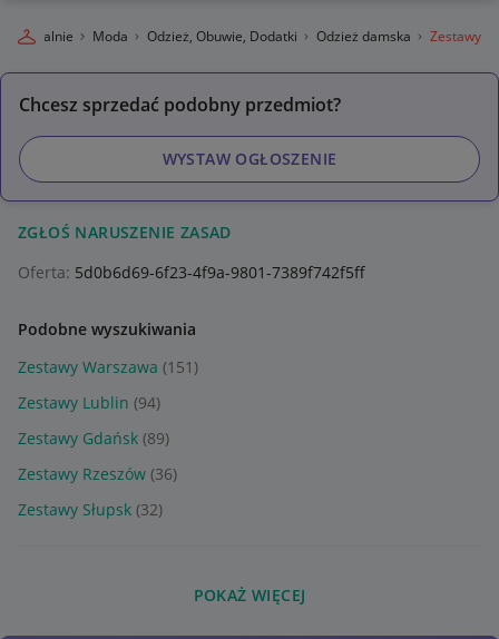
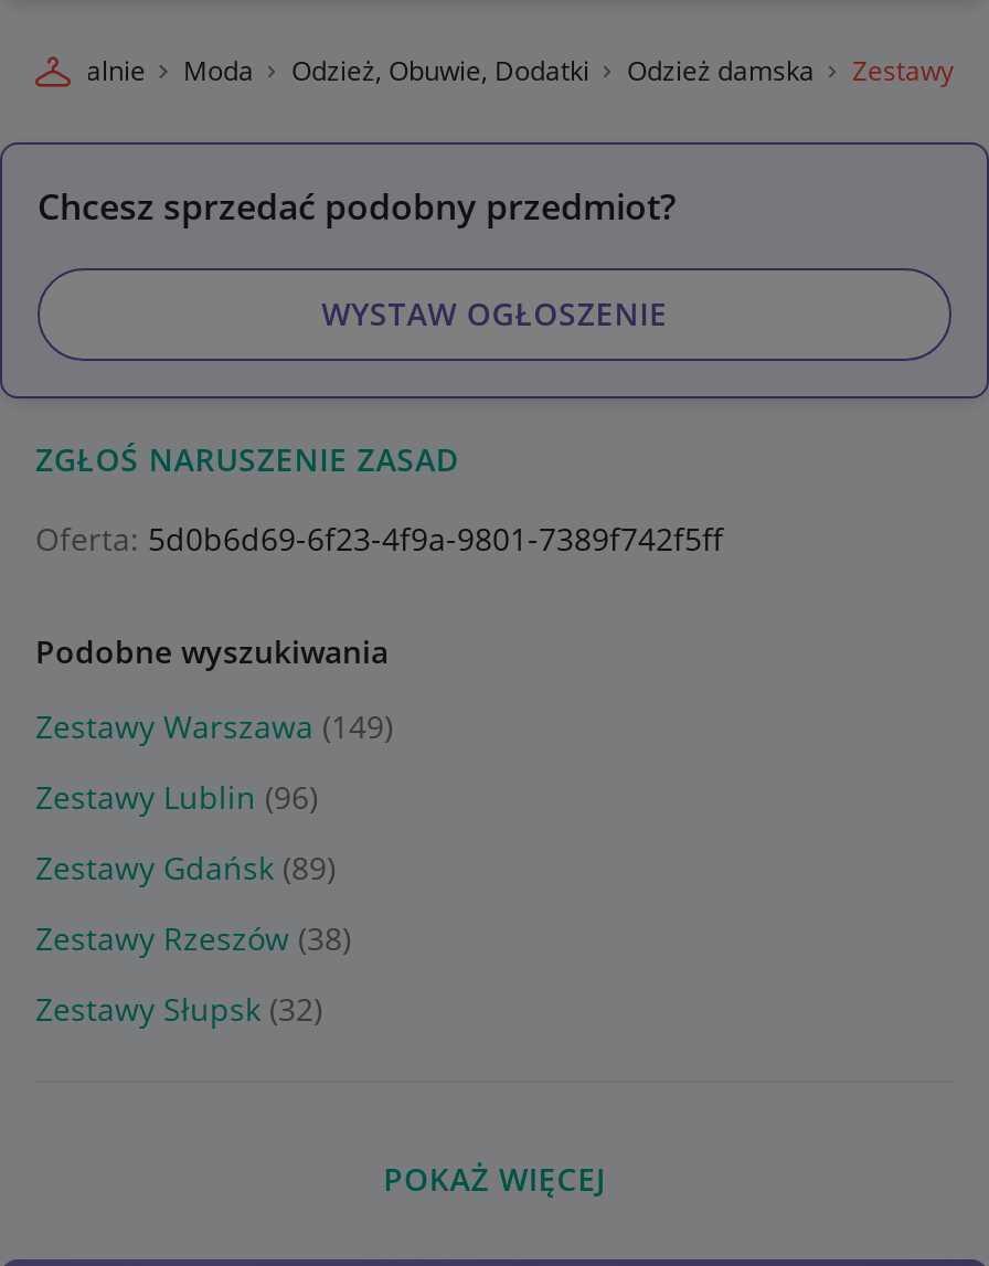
- Zestawy Warszawa (151)
+ Zestawy Warszawa (149)

- Zestawy Lublin (94)
+ Zestawy Lublin (96)

- Zestawy Rzeszów (36)
+ Zestawy Rzeszów (38)
